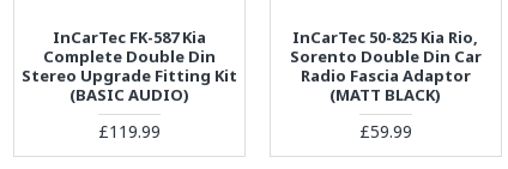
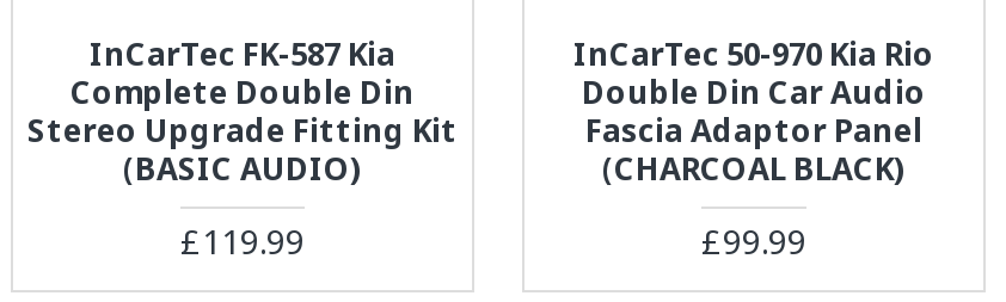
- InCarTec 50-825 Kia Rio,
- Sorento Double Din Car
- Radio Fascia Adaptor
- (MATT BLACK)
+ InCarTec 50-970 Kia Rio
+ Double Din Car Audio
+ Fascia Adaptor Panel
+ (CHARCOAL BLACK)

- £59.99
+ £99.99
